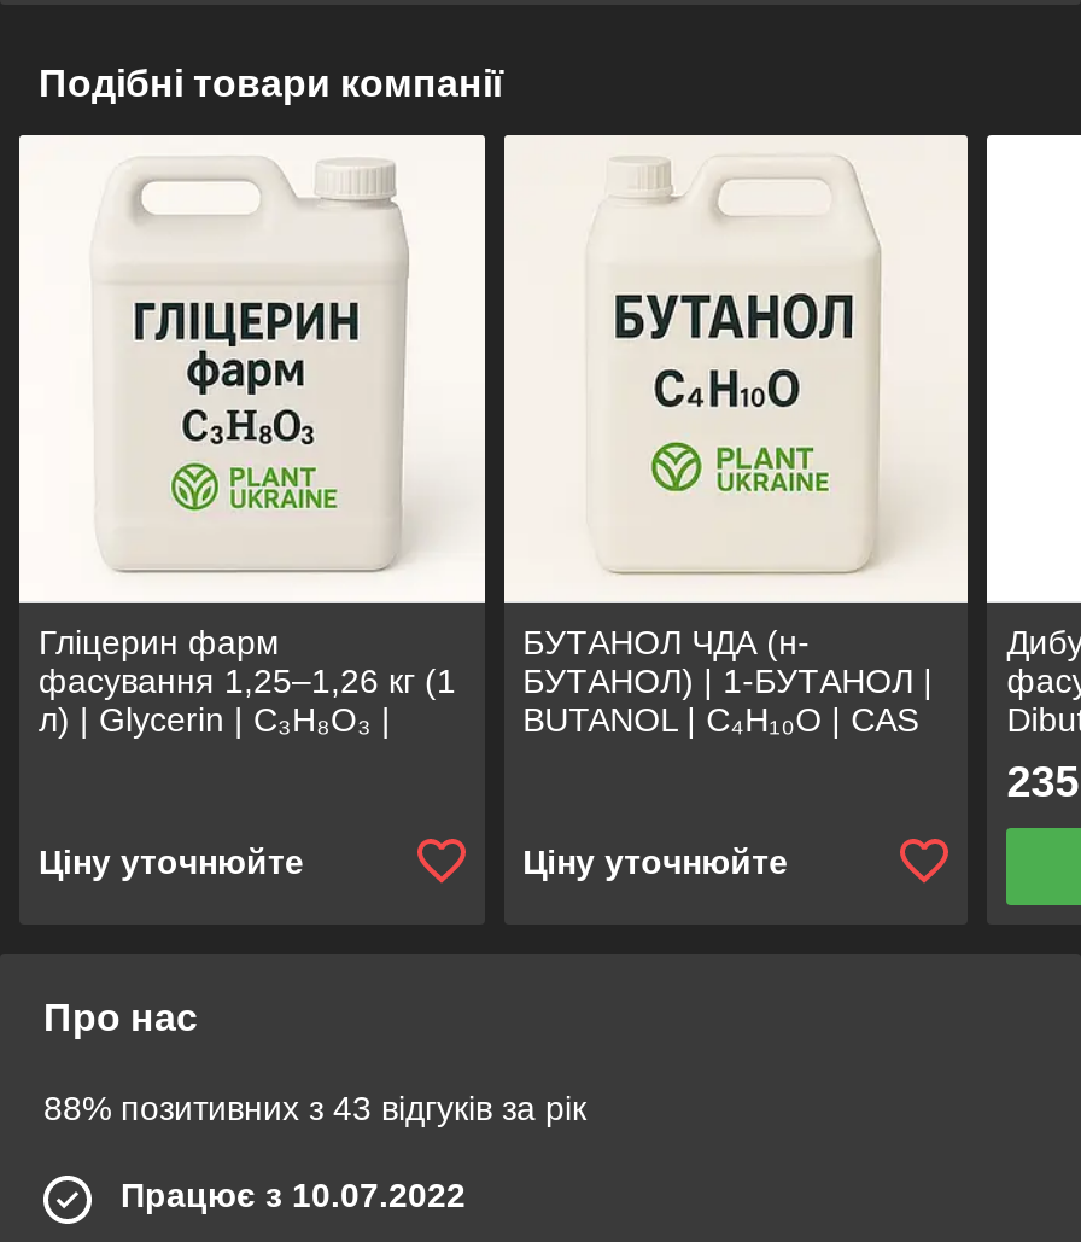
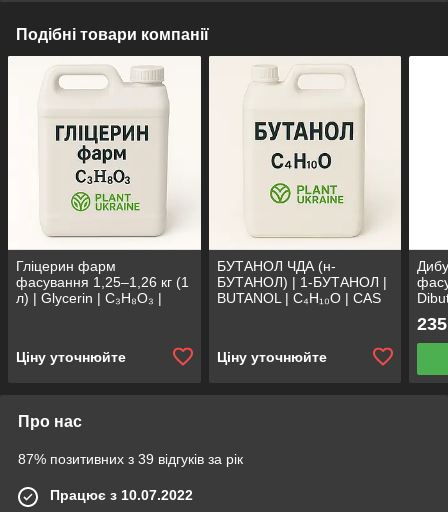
- 88% позитивних з 43 відгуків за рік
+ 87% позитивних з 39 відгуків за рік
